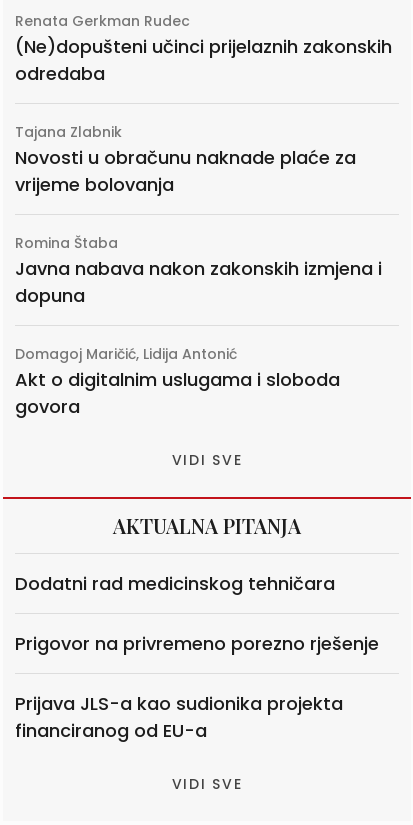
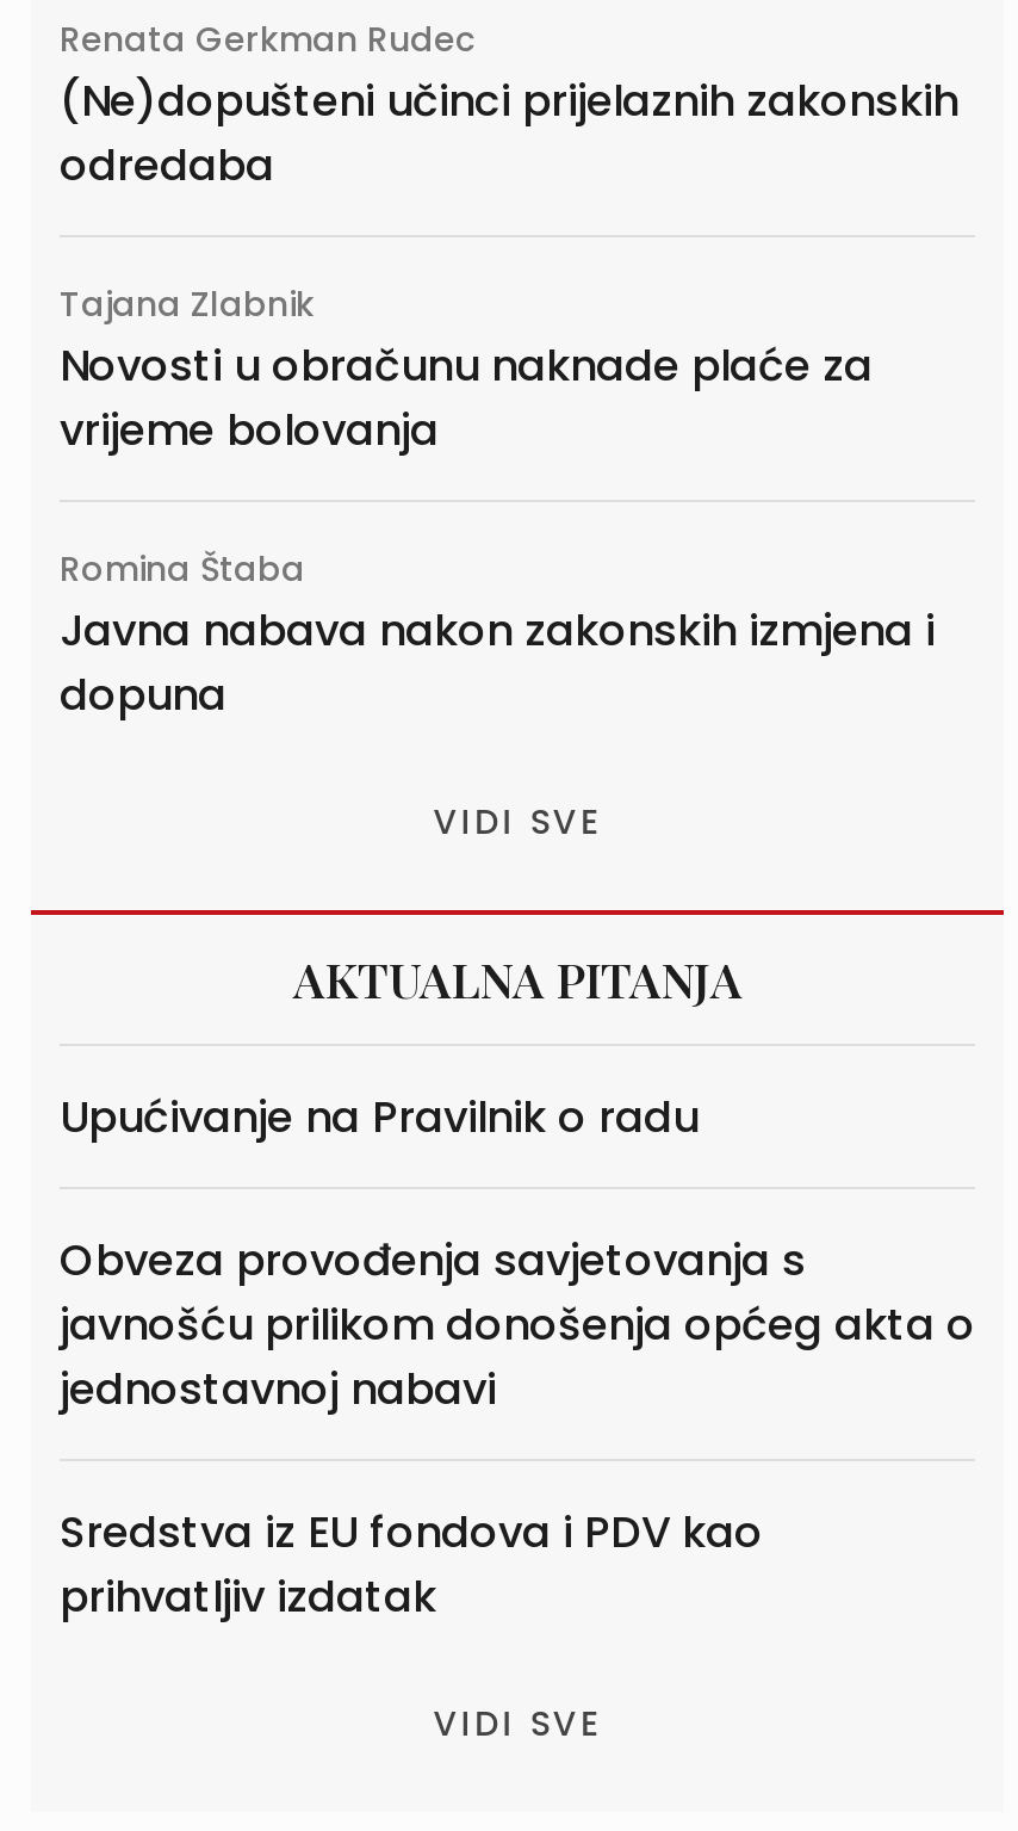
- Domagoj Maričić, Lidija Antonić
- Akt o digitalnim uslugama i sloboda
- govora

moved up: VIDI SVE | AKTUALNA PITANJA

- Dodatni rad medicinskog tehničara
+ Upućivanje na Pravilnik o radu

- Prigovor na privremeno porezno rješenje
+ Obveza provođenja savjetovanja s
+ javnošću prilikom donošenja općeg akta o
+ jednostavnoj nabavi

- Prijava JLS-a kao sudionika projekta
- financiranog od EU-a
+ Sredstva iz EU fondova i PDV kao
+ prihvatljiv izdatak
